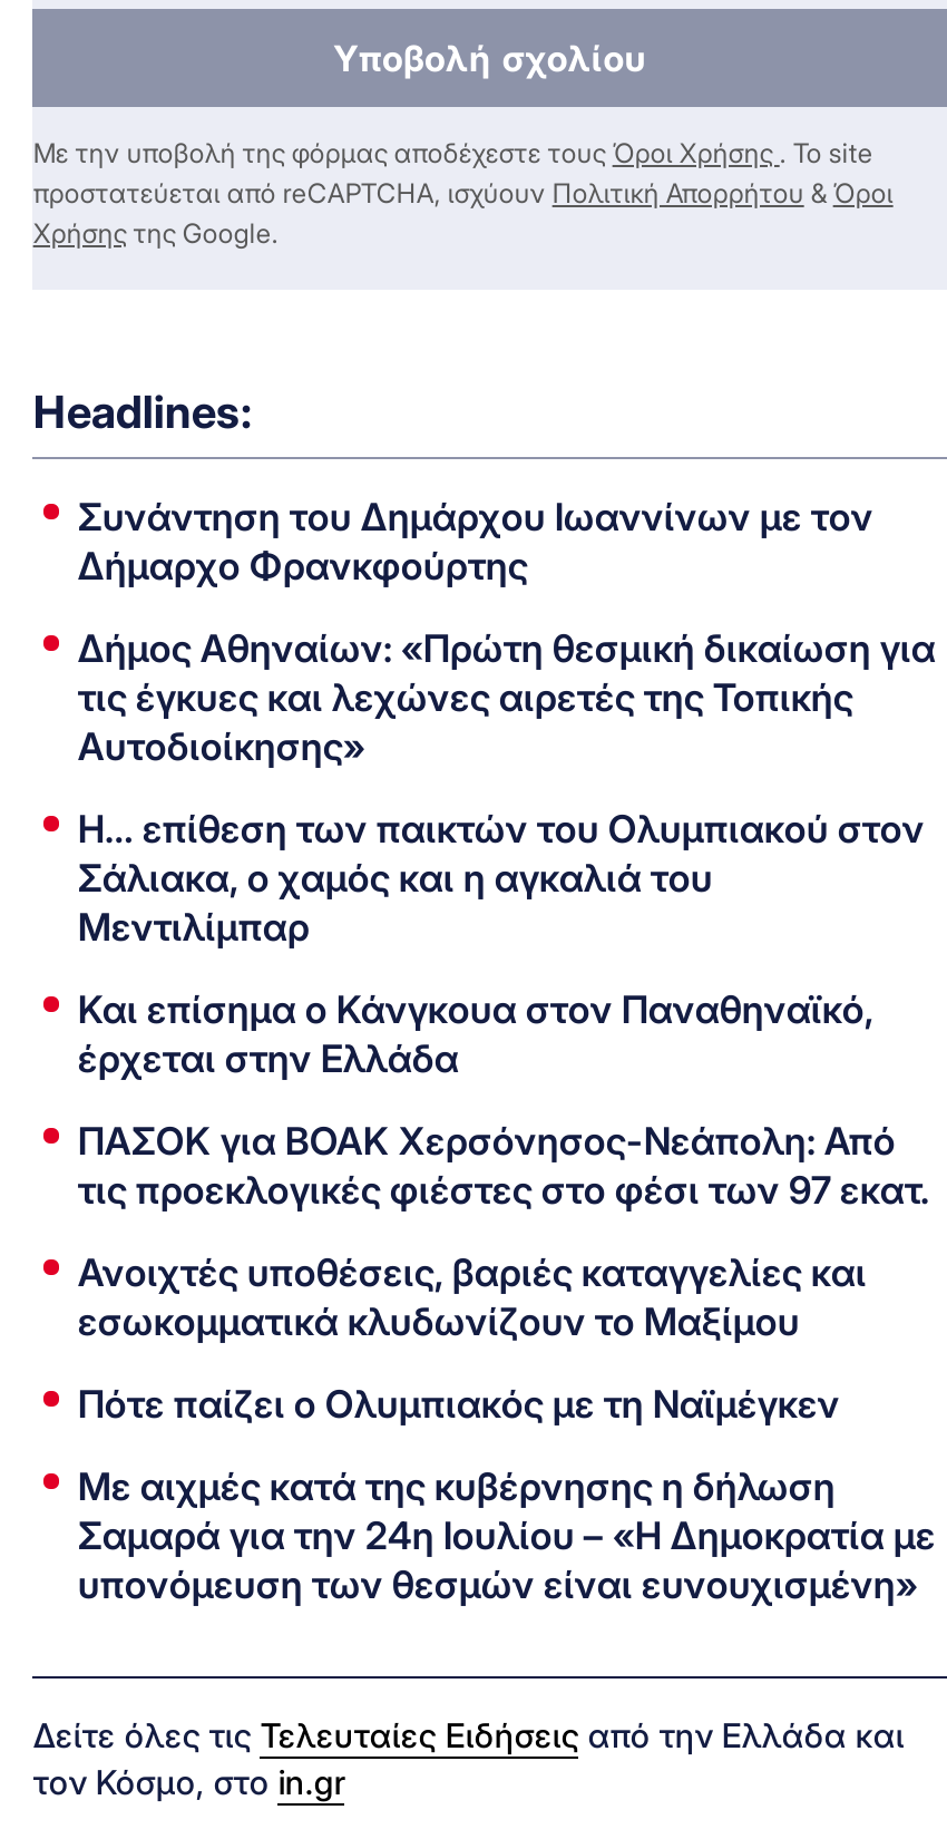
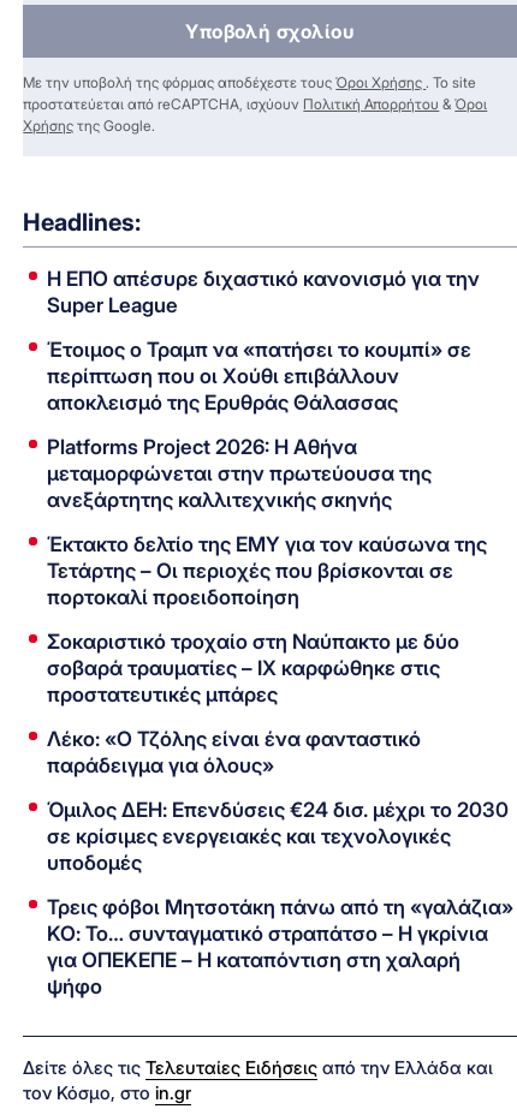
- Συνάντηση του Δημάρχου Ιωαννίνων με τον
- Δήμαρχο Φρανκφούρτης
+ Η ΕΠΟ απέσυρε διχαστικό κανονισμό για την
+ Super League

- Δήμος Αθηναίων: «Πρώτη θεσμική δικαίωση για
- τις έγκυες και λεχώνες αιρετές της Τοπικής
- Αυτοδιοίκησης»
+ Έτοιμος ο Τραμπ να «πατήσει το κουμπί» σε
+ περίπτωση που οι Χούθι επιβάλλουν
+ αποκλεισμό της Ερυθράς Θάλασσας

- Η… επίθεση των παικτών του Ολυμπιακού στον
- Σάλιακα, ο χαμός και η αγκαλιά του
- Μεντιλίμπαρ
+ Platforms Project 2026: Η Αθήνα
+ μεταμορφώνεται στην πρωτεύουσα της
+ ανεξάρτητης καλλιτεχνικής σκηνής

- Και επίσημα ο Κάνγκουα στον Παναθηναϊκό,
- έρχεται στην Ελλάδα
+ Έκτακτο δελτίο της ΕΜΥ για τον καύσωνα της
+ Τετάρτης – Οι περιοχές που βρίσκονται σε
+ πορτοκαλί προειδοποίηση

- ΠΑΣΟΚ για ΒΟΑΚ Χερσόνησος-Νεάπολη: Από
- τις προεκλογικές φιέστες στο φέσι των 97 εκατ.
+ Σοκαριστικό τροχαίο στη Ναύπακτο με δύο
+ σοβαρά τραυματίες – ΙΧ καρφώθηκε στις
+ προστατευτικές μπάρες

- Ανοιχτές υποθέσεις, βαριές καταγγελίες και
- εσωκομματικά κλυδωνίζουν το Μαξίμου
+ Λέκο: «Ο Τζόλης είναι ένα φανταστικό
+ παράδειγμα για όλους»

- Πότε παίζει ο Ολυμπιακός με τη Ναϊμέγκεν
+ Όμιλος ΔΕΗ: Επενδύσεις €24 δισ. μέχρι το 2030
+ σε κρίσιμες ενεργειακές και τεχνολογικές
+ υποδομές

- Με αιχμές κατά της κυβέρνησης η δήλωση
- Σαμαρά για την 24η Ιουλίου – «Η Δημοκρατία με
- υπονόμευση των θεσμών είναι ευνουχισμένη»
+ Τρεις φόβοι Μητσοτάκη πάνω από τη «γαλάζια»
+ ΚΟ: Το… συνταγματικό στραπάτσο – Η γκρίνια
+ για ΟΠΕΚΕΠΕ – Η καταπόντιση στη χαλαρή
+ ψήφο
